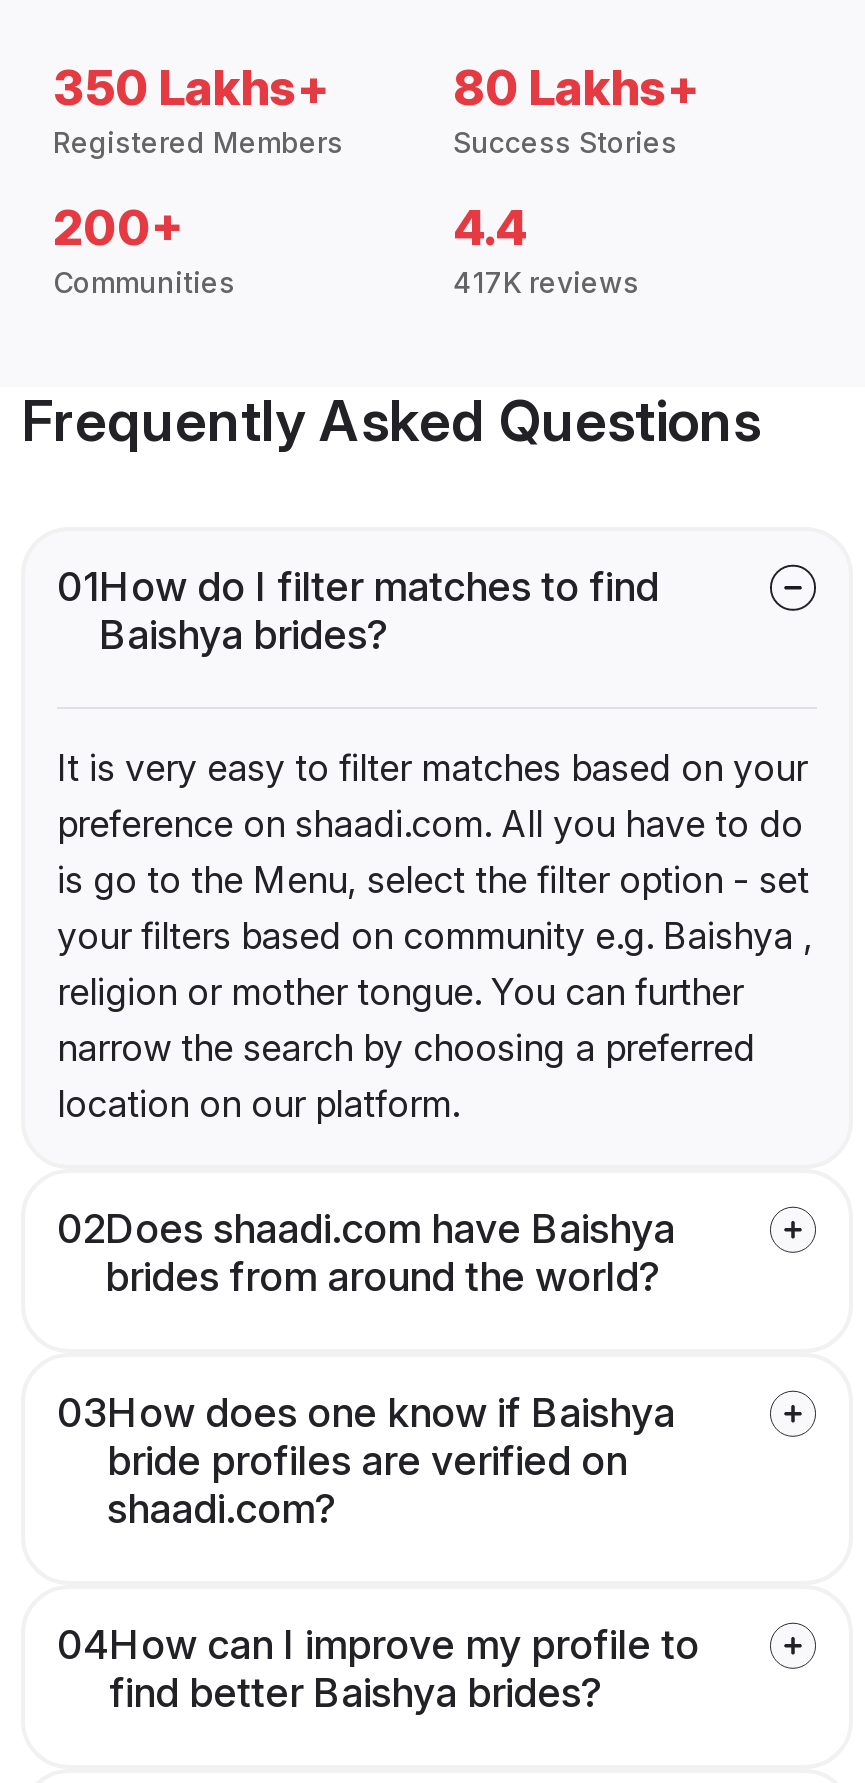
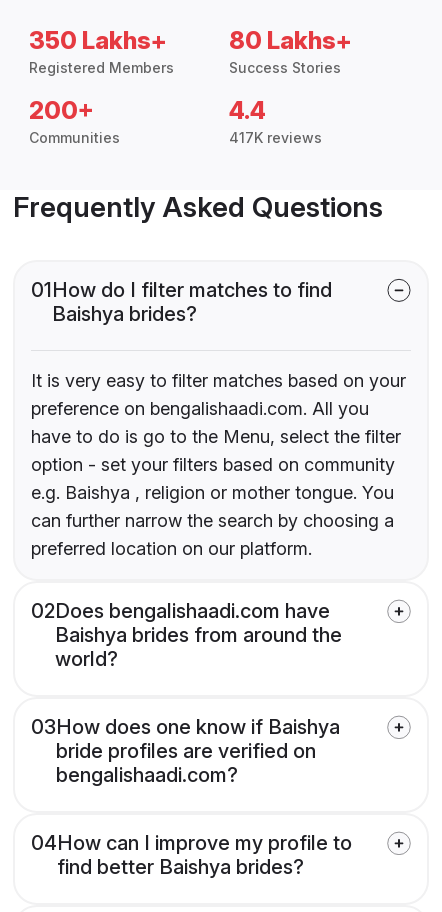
- preference on shaadi.com. All you have to do
- is go to the Menu, select the filter option - set
- your filters based on community e.g. Baishya ,
- religion or mother tongue. You can further
- narrow the search by choosing a preferred
- location on our platform.
+ preference on bengalishaadi.com. All you
+ have to do is go to the Menu, select the filter
+ option - set your filters based on community
+ e.g. Baishya , religion or mother tongue. You
+ can further narrow the search by choosing a
+ preferred location on our platform.

- 02Does shaadi.com have Baishya
- brides from around the world?
+ 02Does bengalishaadi.com have
+ Baishya brides from around the
+ world?

- shaadi.com?
+ bengalishaadi.com?
